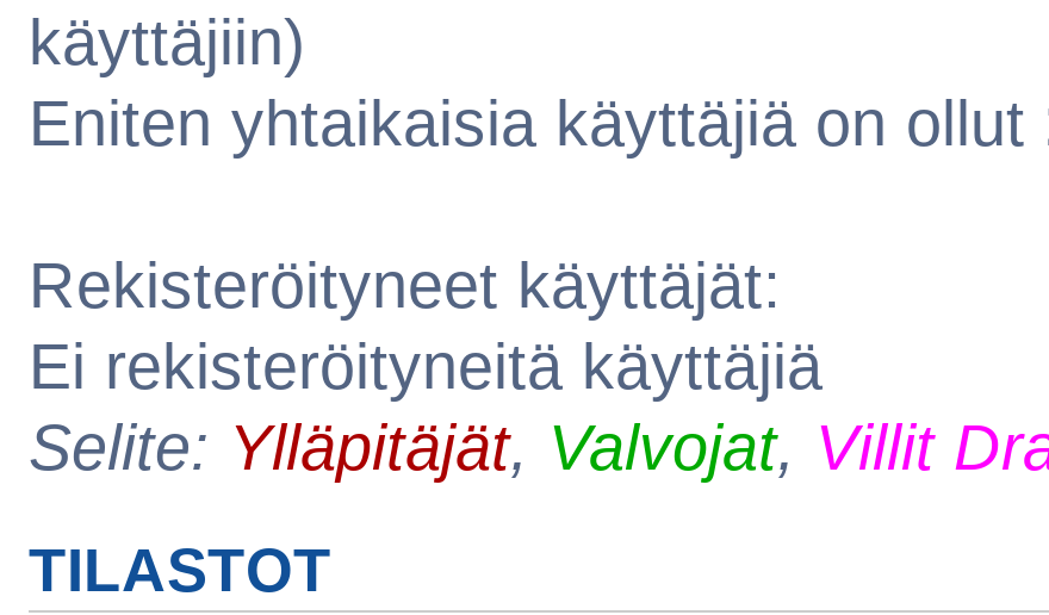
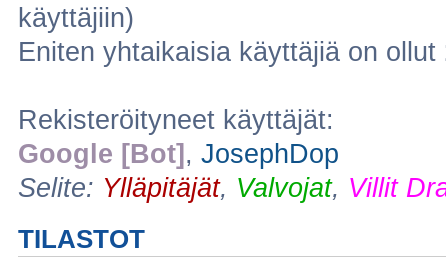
- Ei rekisteröityneitä käyttäjiä
+ Google [Bot], JosephDop
